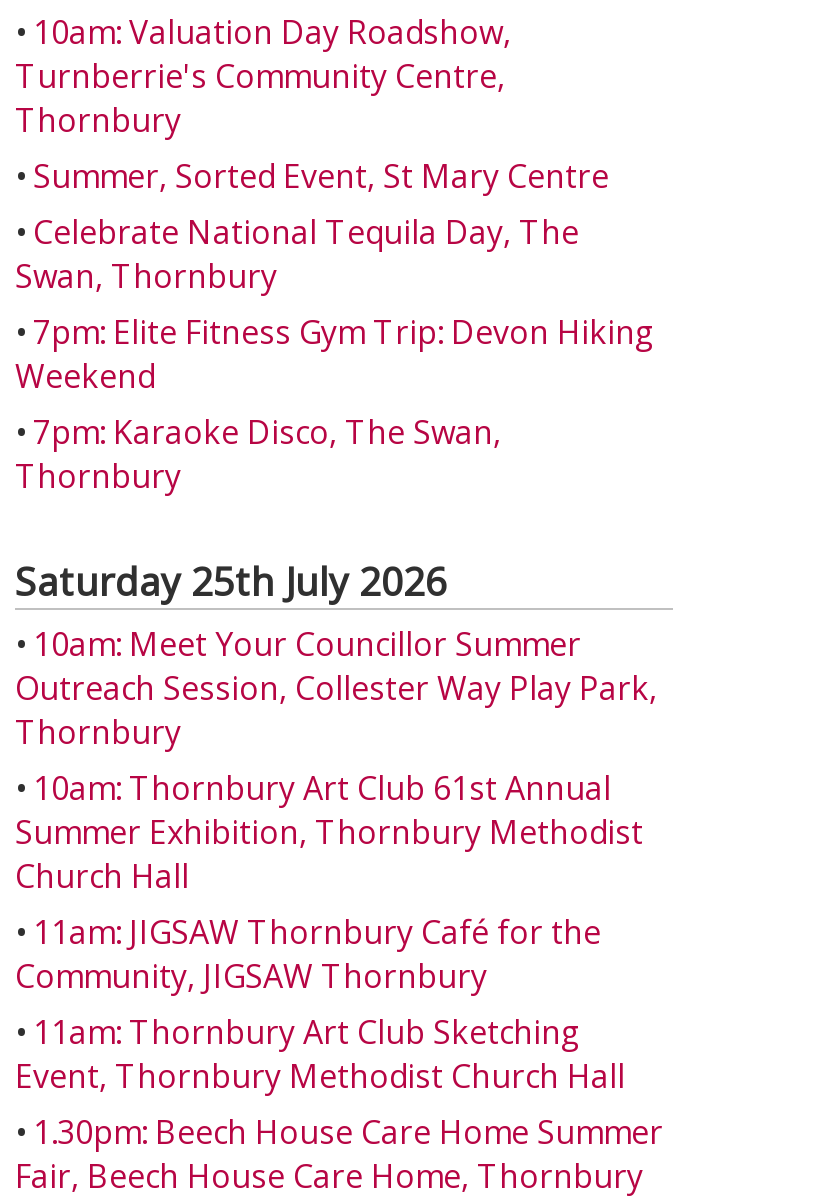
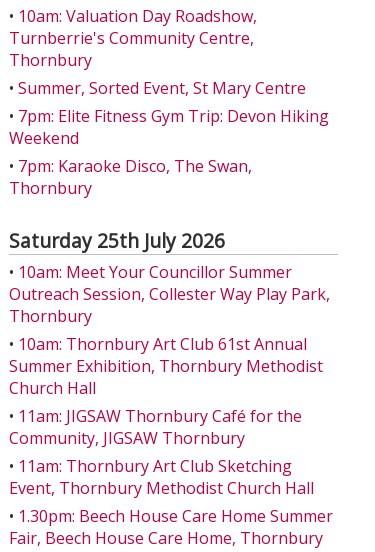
- • Celebrate National Tequila Day, The
- Swan, Thornbury
